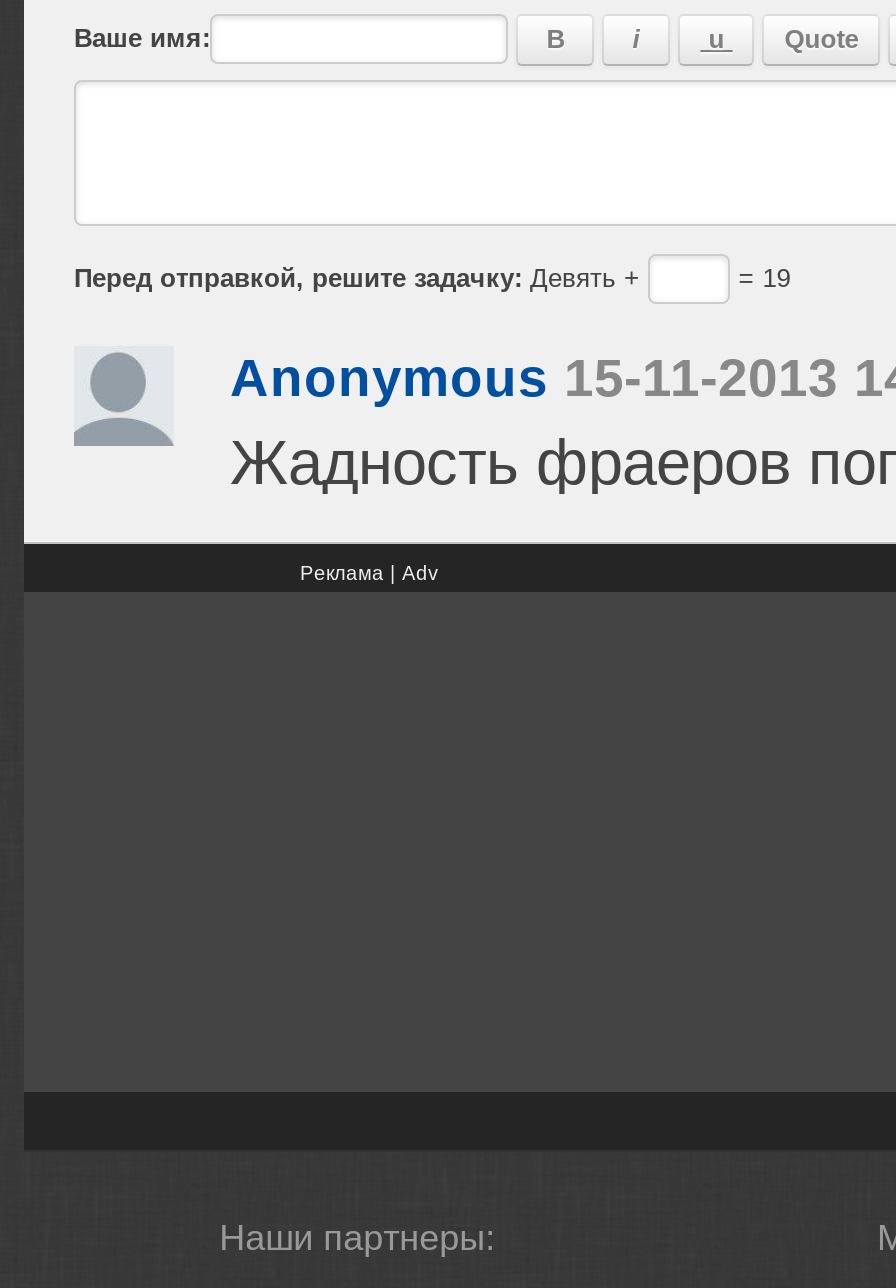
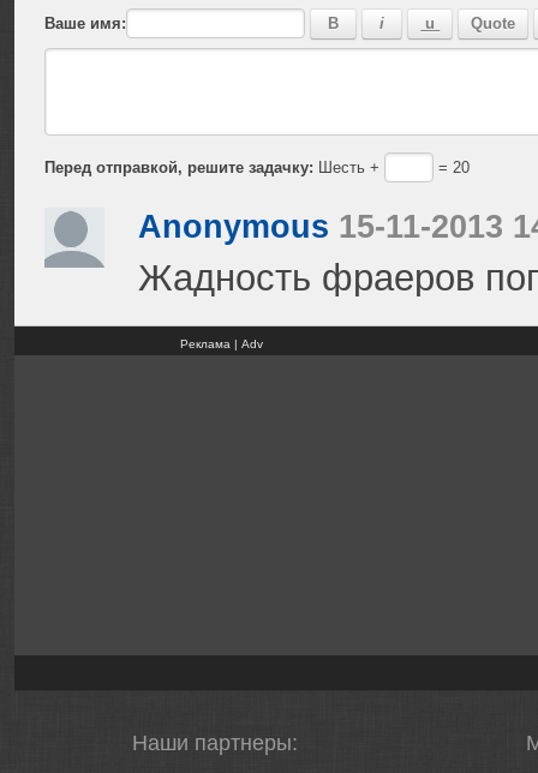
- Перед отправкой, решите задачку: Девять +
+ Перед отправкой, решите задачку: Шесть +

- = 19
+ = 20
